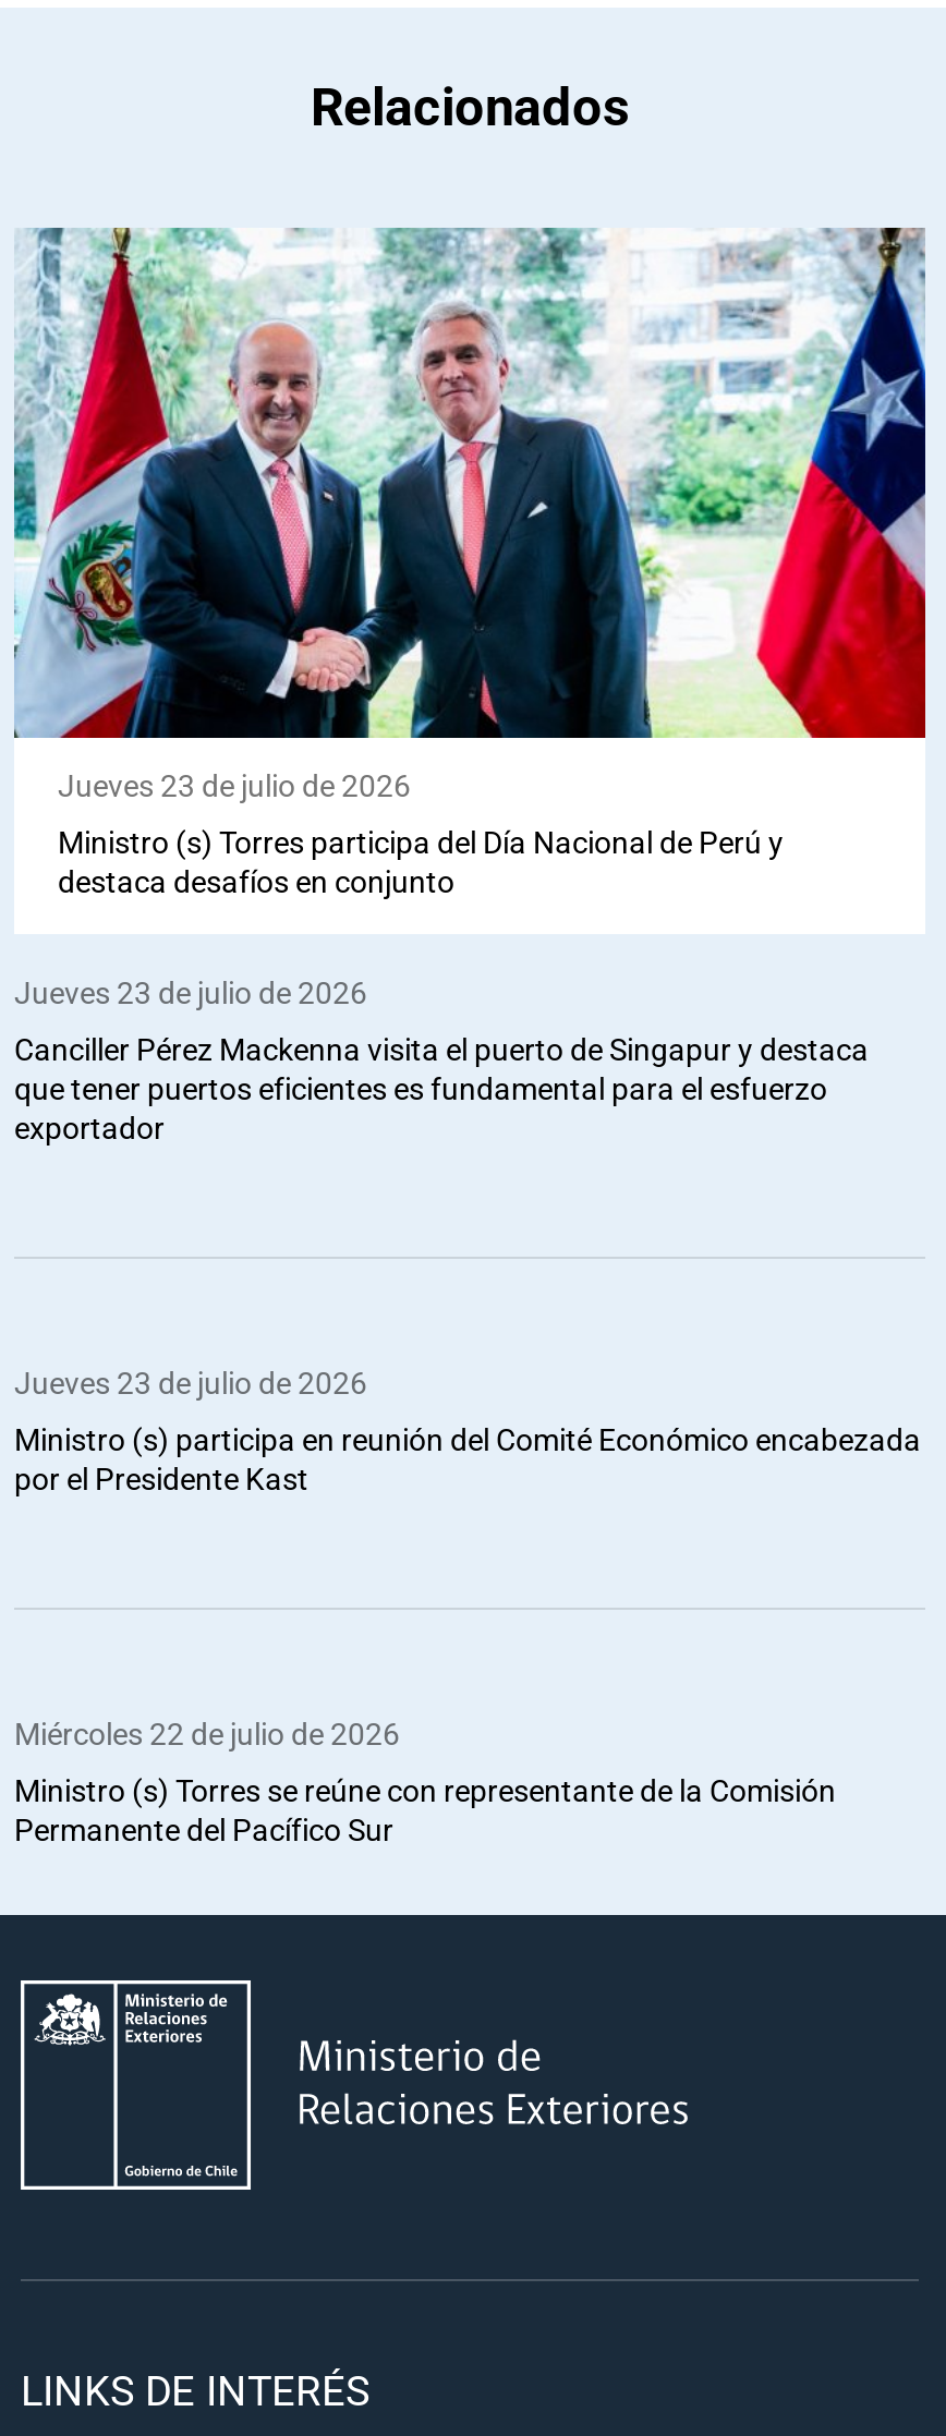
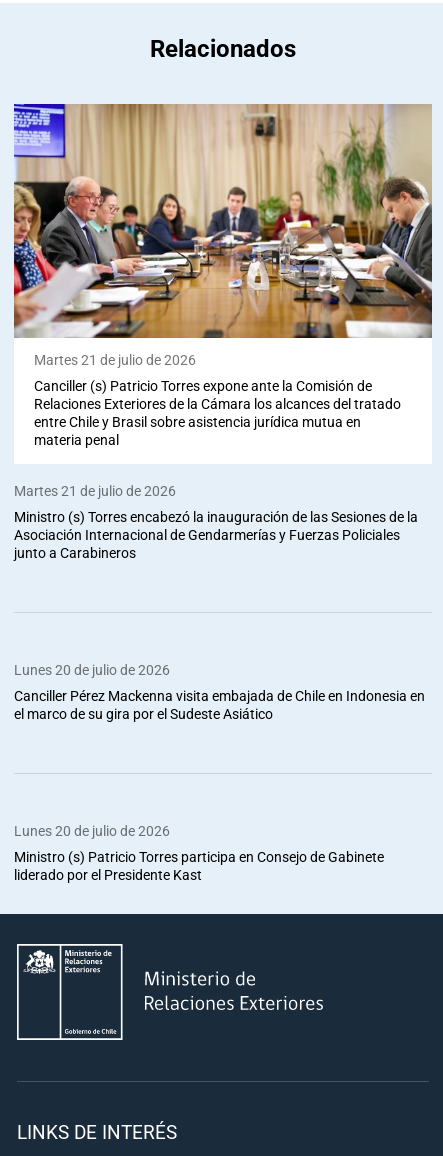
- [image]
- Jueves 23 de julio de 2026
- Ministro (s) Torres participa del Día Nacional de Perú y
- destaca desafíos en conjunto
+ [image]
+ Martes 21 de julio de 2026
+ Canciller (s) Patricio Torres expone ante la Comisión de
+ Relaciones Exteriores de la Cámara los alcances del tratado
+ entre Chile y Brasil sobre asistencia jurídica mutua en
+ materia penal

- Jueves 23 de julio de 2026
- Canciller Pérez Mackenna visita el puerto de Singapur y destaca
- que tener puertos eficientes es fundamental para el esfuerzo
- exportador
+ Martes 21 de julio de 2026
+ Ministro (s) Torres encabezó la inauguración de las Sesiones de la
+ Asociación Internacional de Gendarmerías y Fuerzas Policiales
+ junto a Carabineros

- Jueves 23 de julio de 2026
- Ministro (s) participa en reunión del Comité Económico encabezada
- por el Presidente Kast
+ Lunes 20 de julio de 2026
+ Canciller Pérez Mackenna visita embajada de Chile en Indonesia en
+ el marco de su gira por el Sudeste Asiático

- Miércoles 22 de julio de 2026
- Ministro (s) Torres se reúne con representante de la Comisión
- Permanente del Pacífico Sur
+ Lunes 20 de julio de 2026
+ Ministro (s) Patricio Torres participa en Consejo de Gabinete
+ liderado por el Presidente Kast
